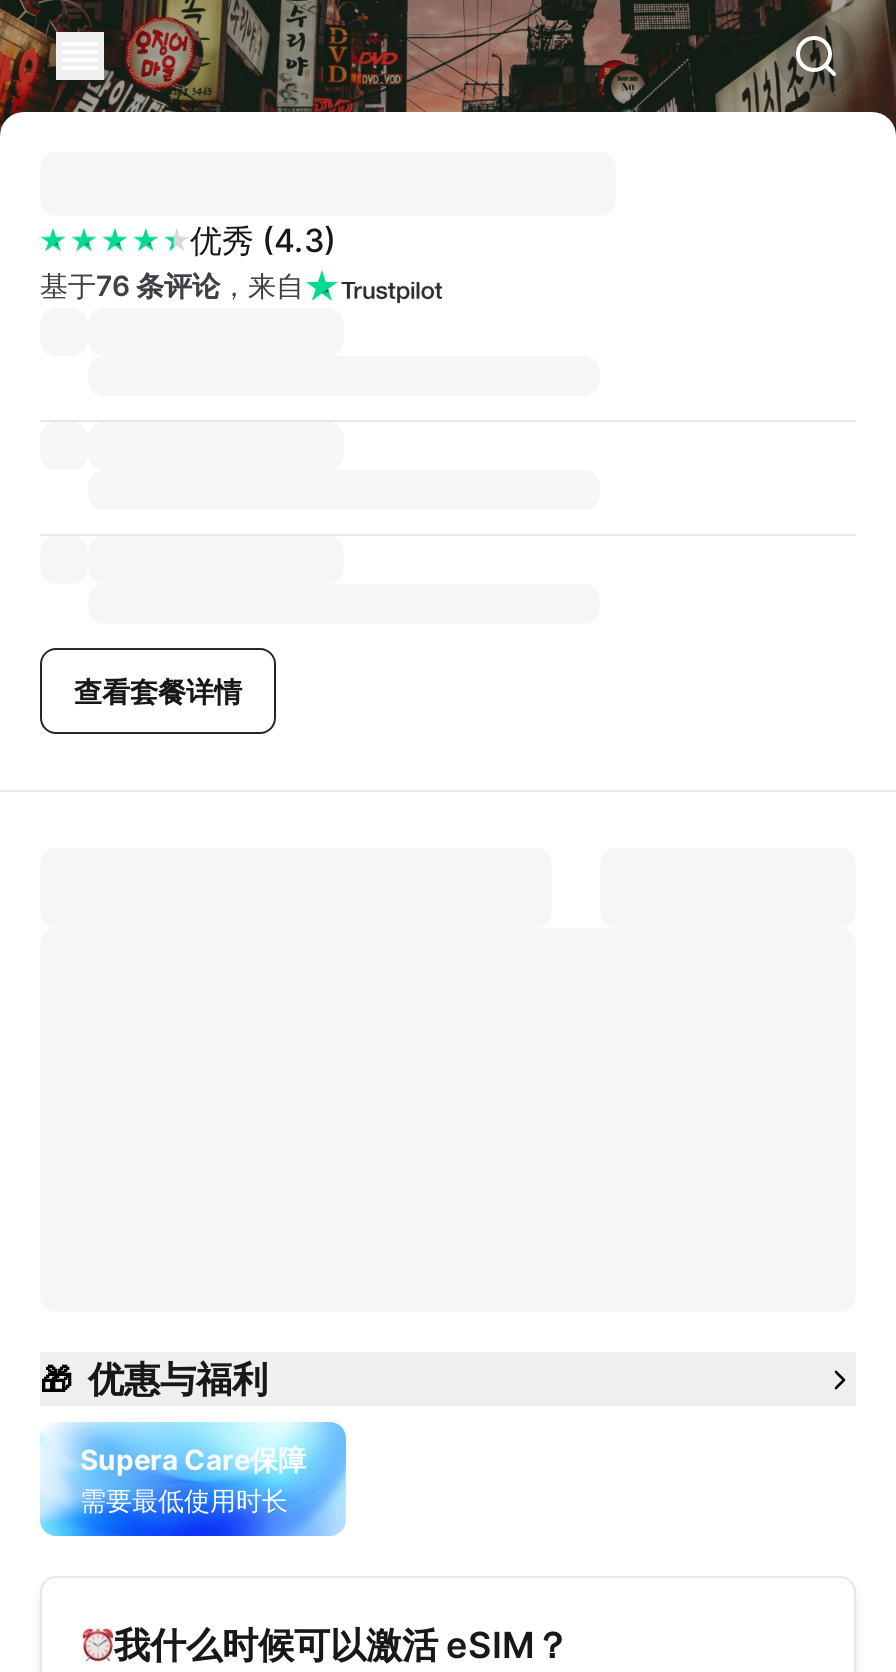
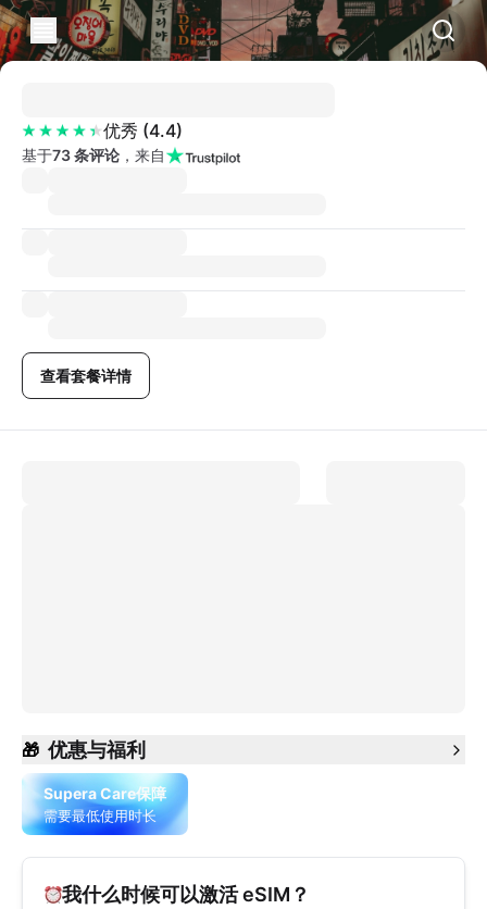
- 优秀 (4.3)
+ 优秀 (4.4)

- 基于76 条评论，来自
+ 基于73 条评论，来自
